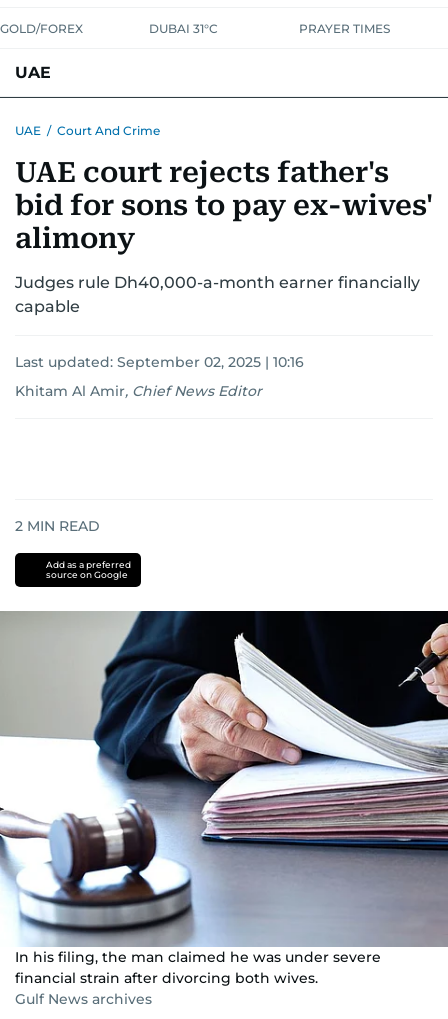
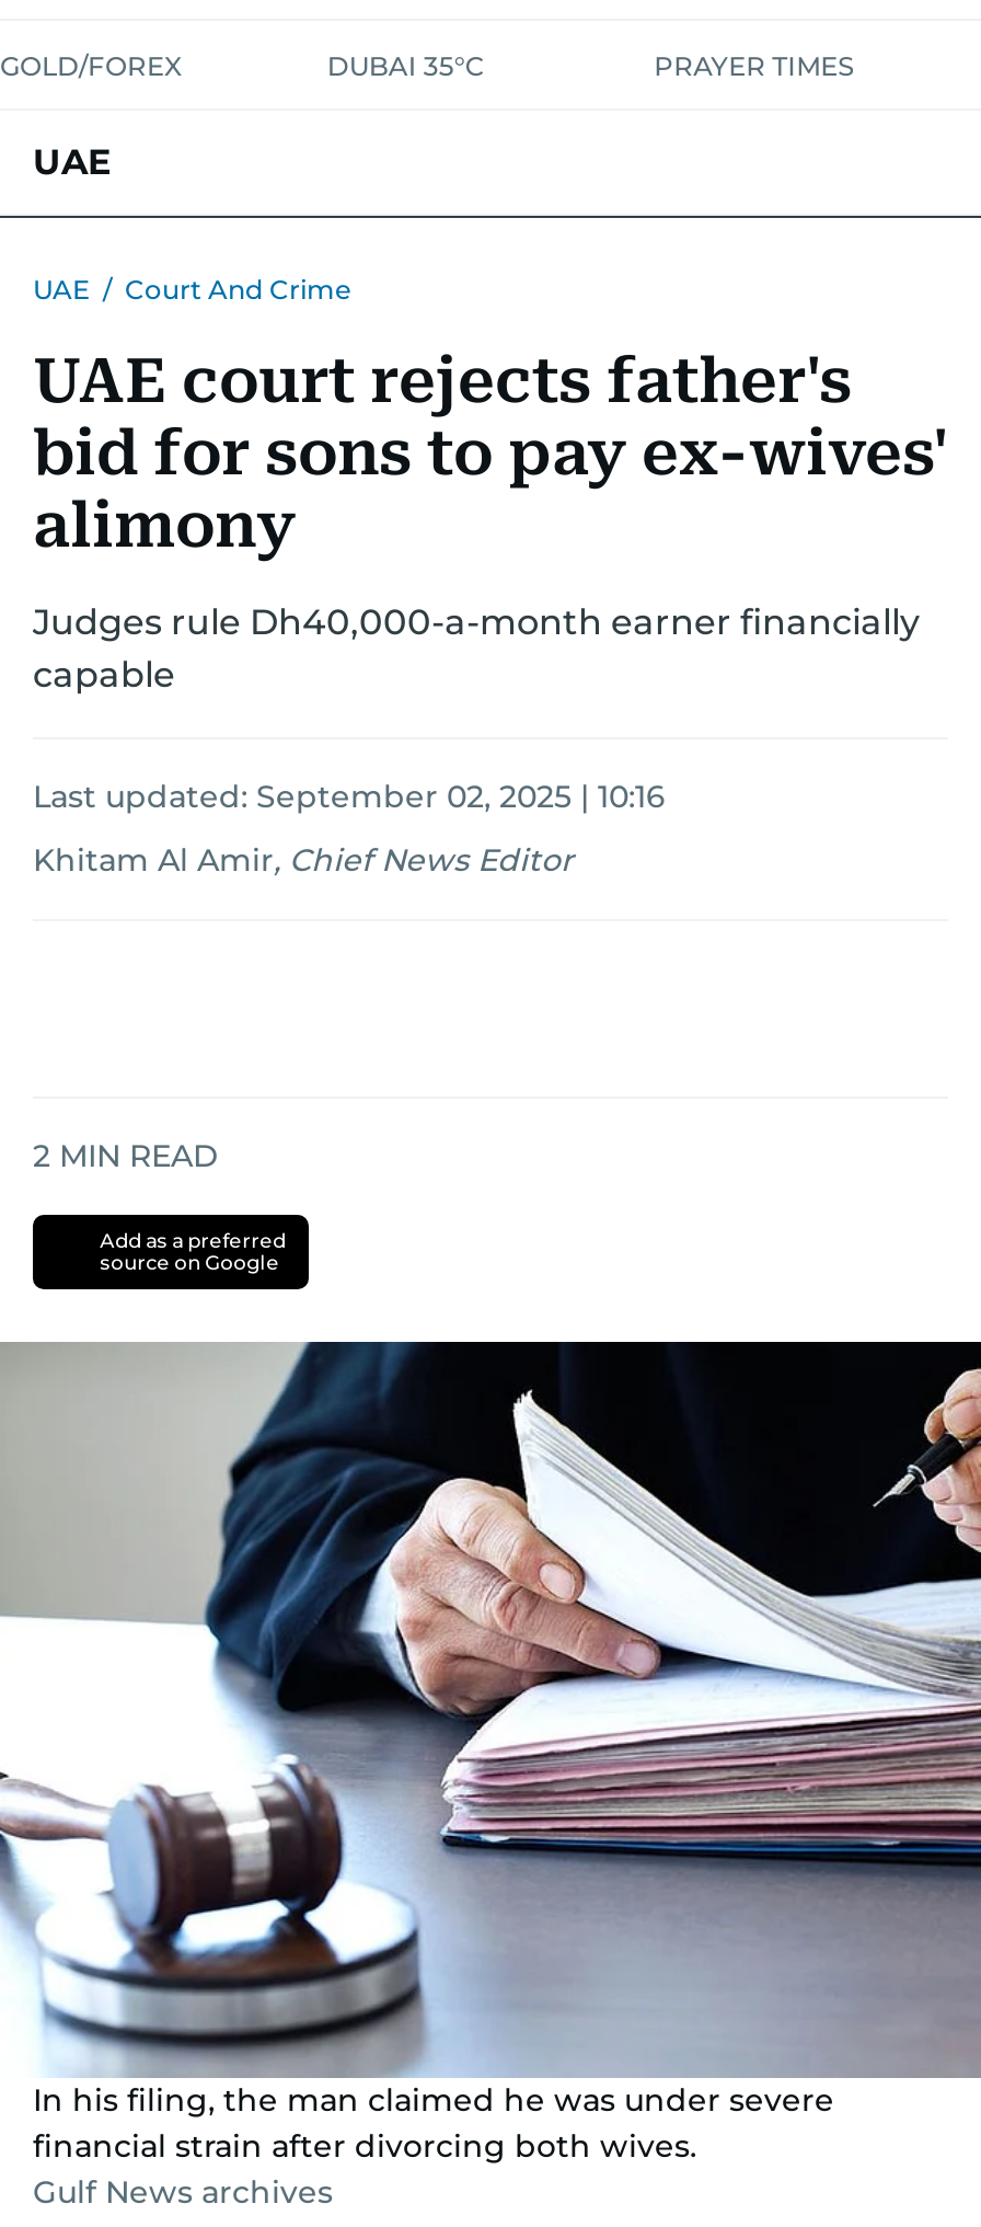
- DUBAI 31°C
+ DUBAI 35°C
